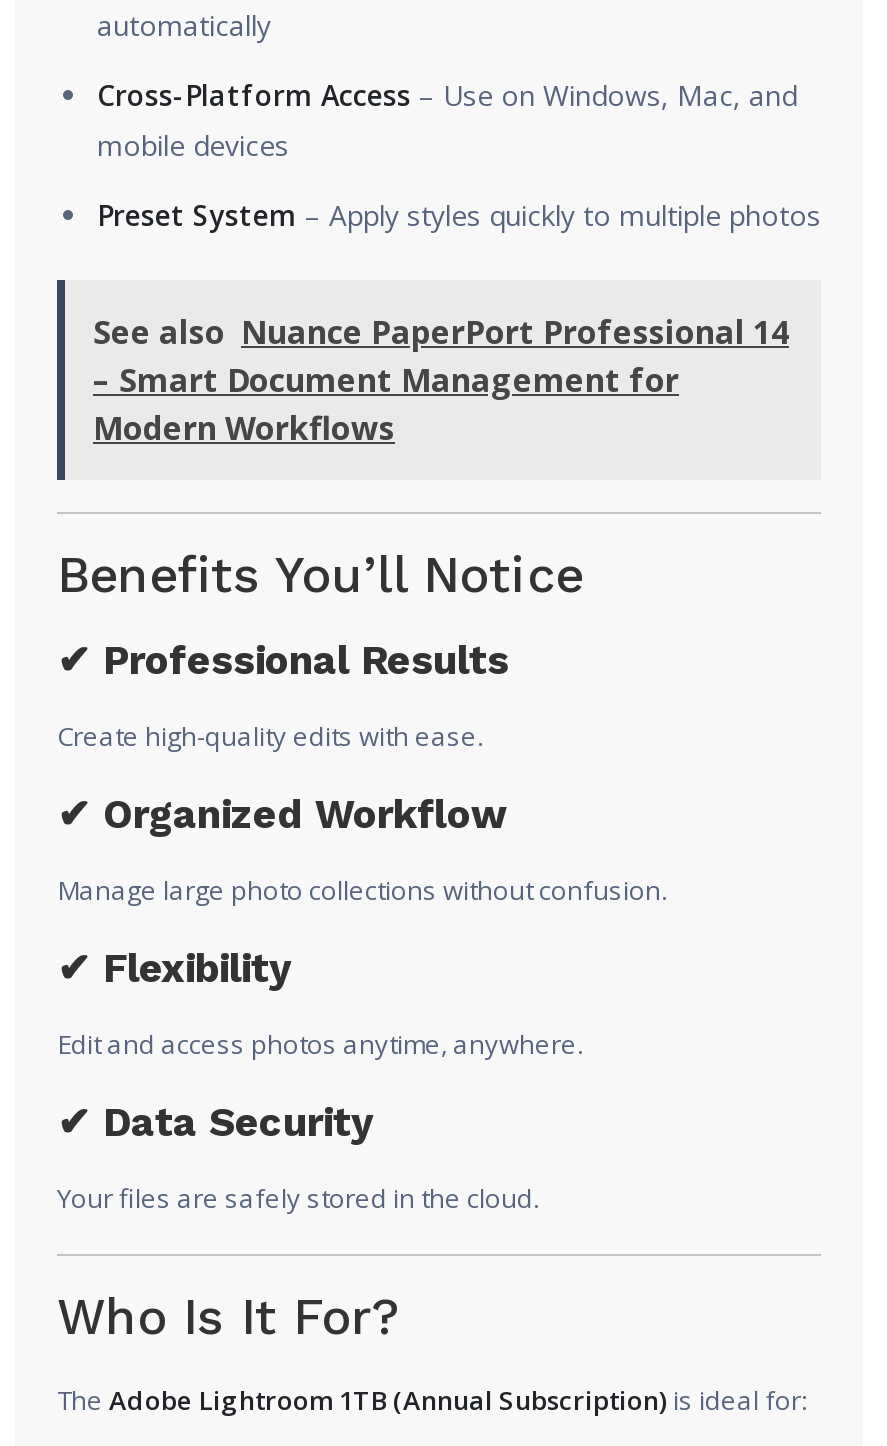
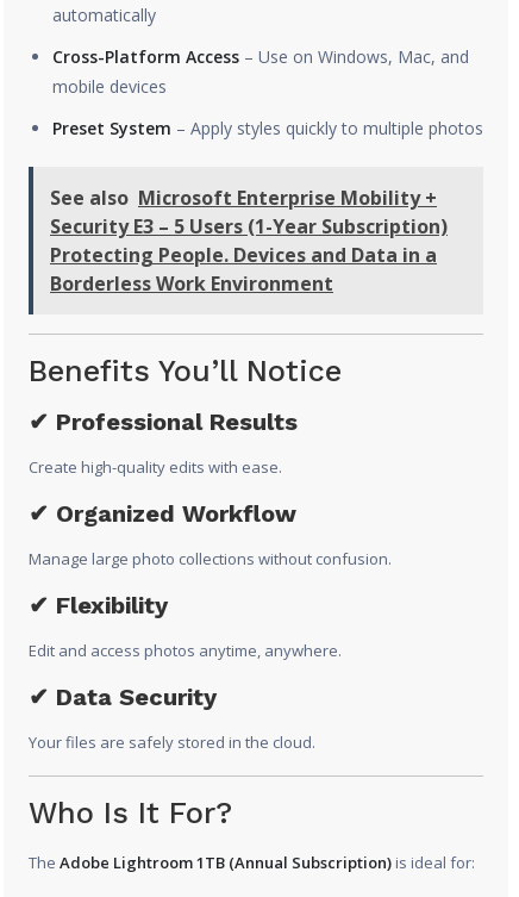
- See also Nuance PaperPort Professional 14
- – Smart Document Management for
- Modern Workflows
+ See also Microsoft Enterprise Mobility +
+ Security E3 – 5 Users (1-Year Subscription)
+ Protecting People. Devices and Data in a
+ Borderless Work Environment
